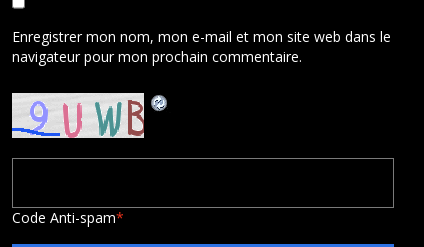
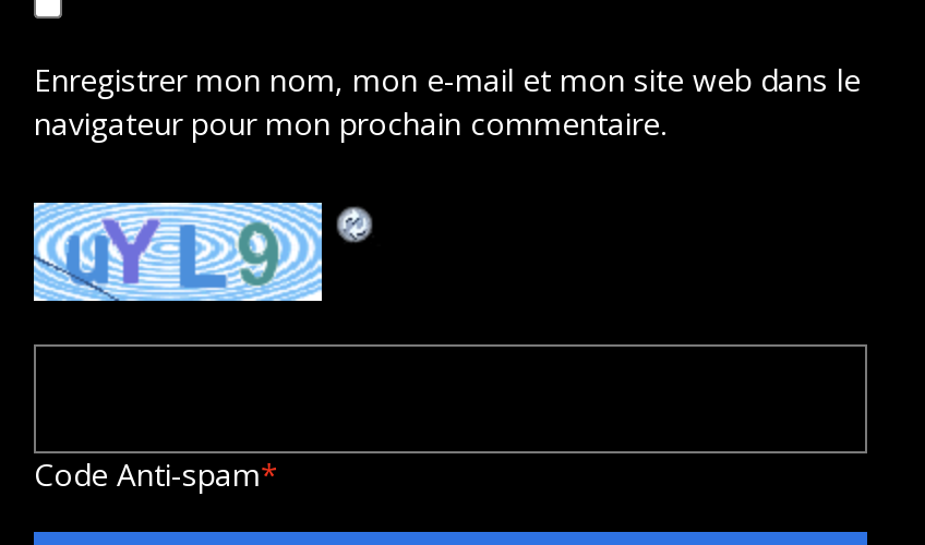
- [image]
+ [image]
